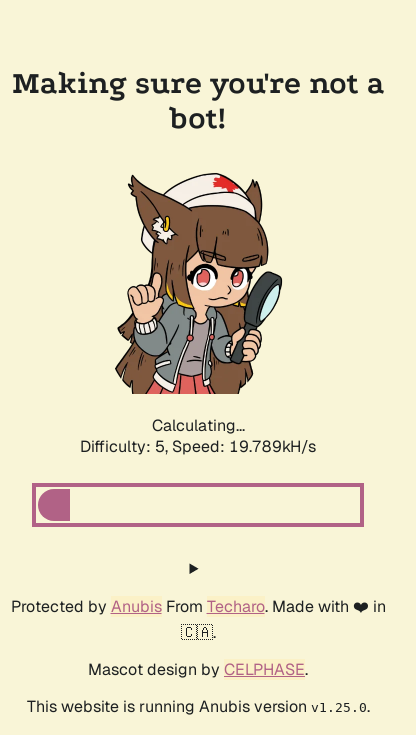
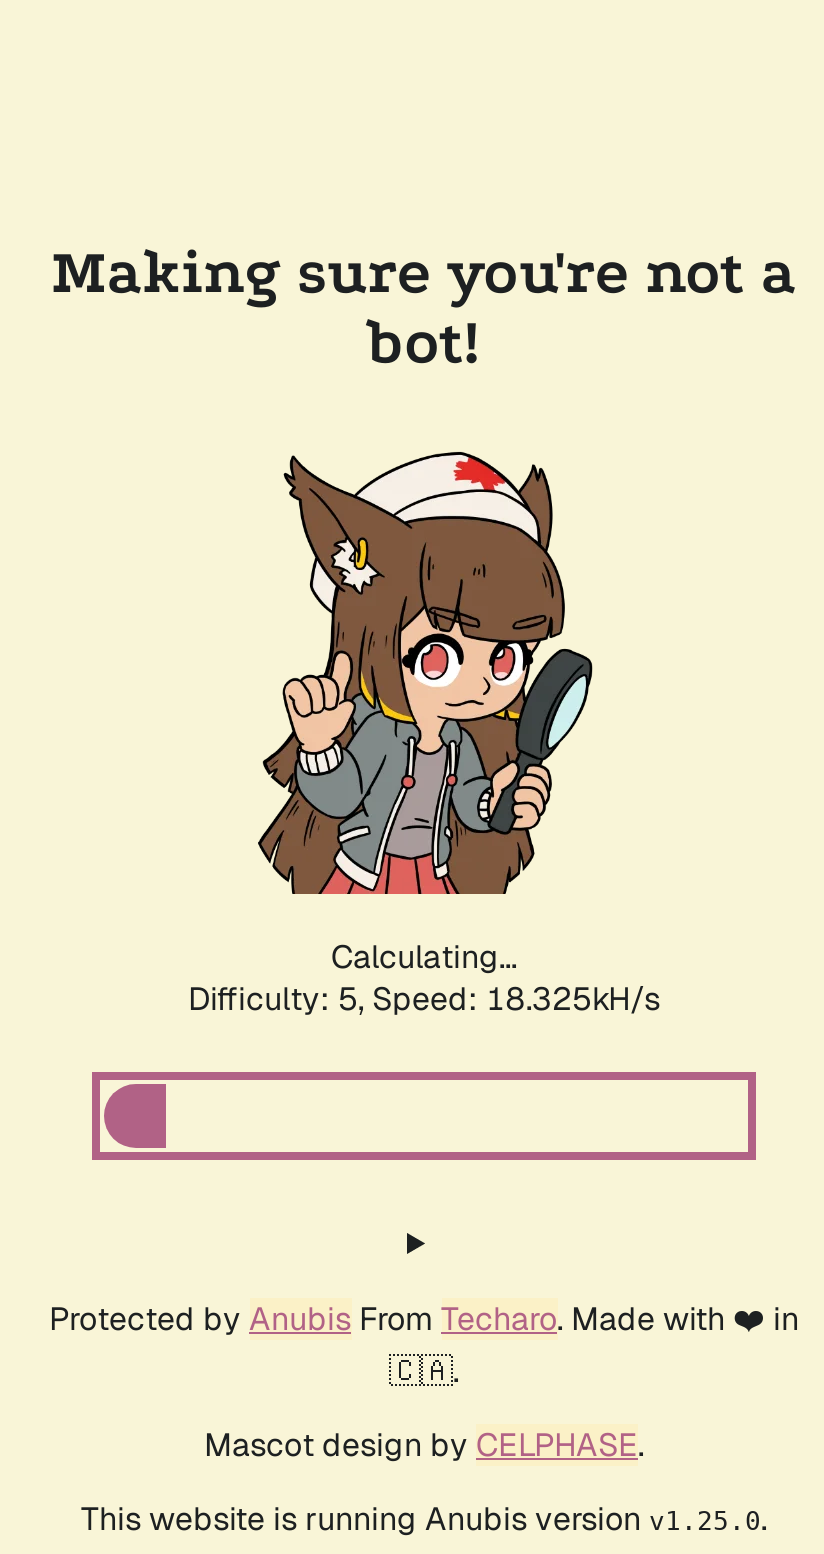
- Difficulty: 5, Speed: 19.789kH/s
+ Difficulty: 5, Speed: 18.325kH/s
